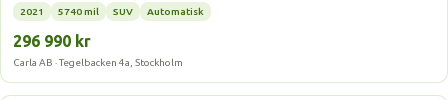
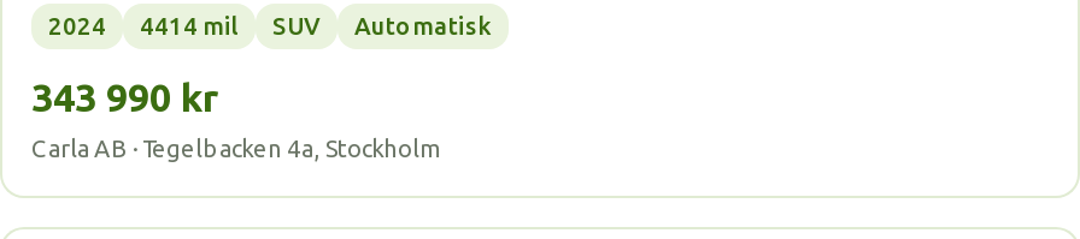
- 2021
- 5740 mil
+ 2024
+ 4414 mil

- 296 990 kr
+ 343 990 kr
